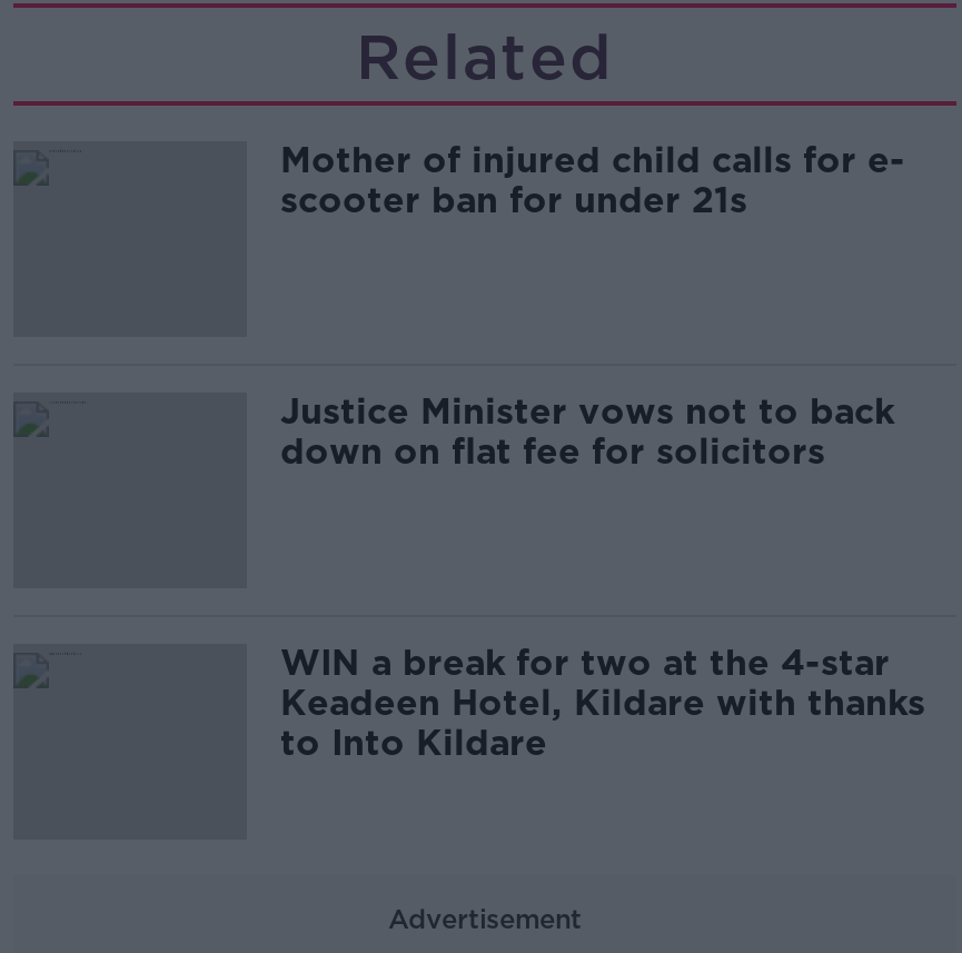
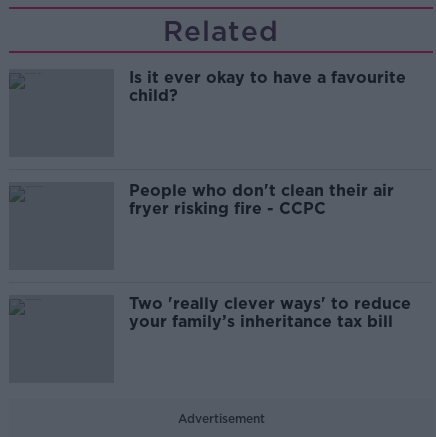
- Mother of injured child calls for e-
- scooter ban for under 21s
+ Is it ever okay to have a favourite
+ child?

- Justice Minister vows not to back
- down on flat fee for solicitors
+ People who don't clean their air
+ fryer risking fire - CCPC

- WIN a break for two at the 4-star
- Keadeen Hotel, Kildare with thanks
- to Into Kildare
+ Two 'really clever ways' to reduce
+ your family’s inheritance tax bill
